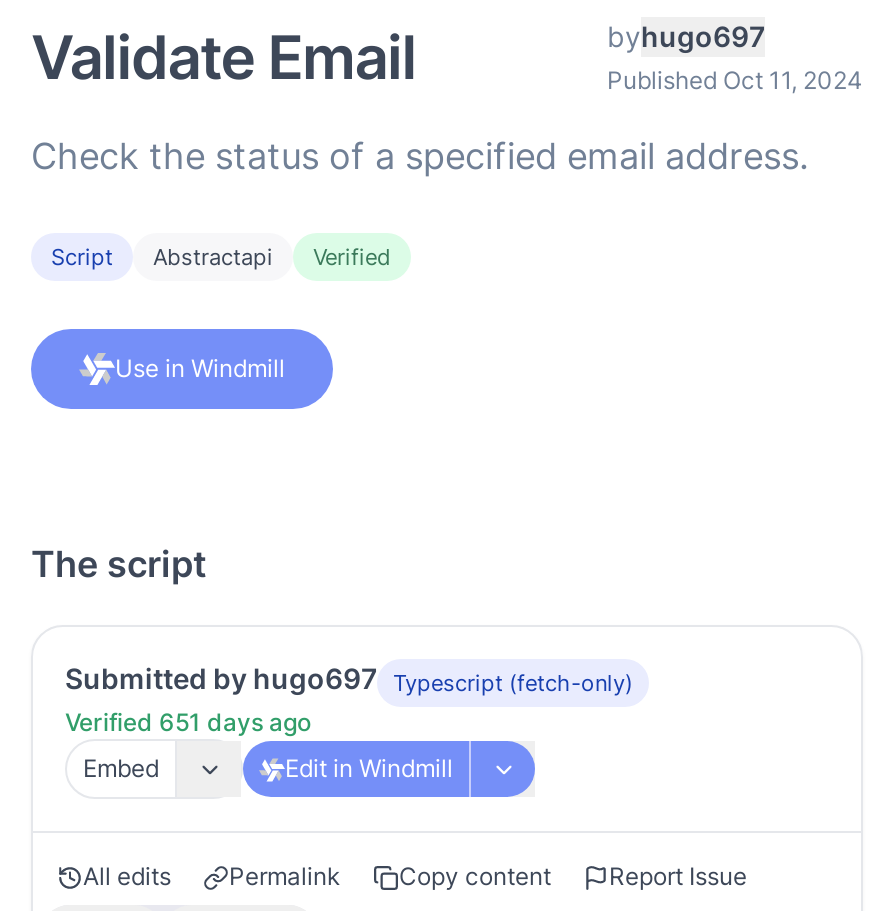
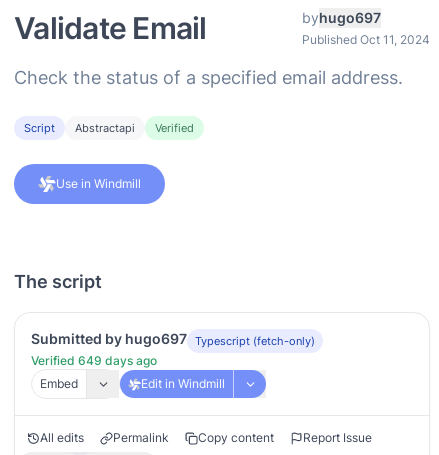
- Verified 651 days ago
+ Verified 649 days ago
